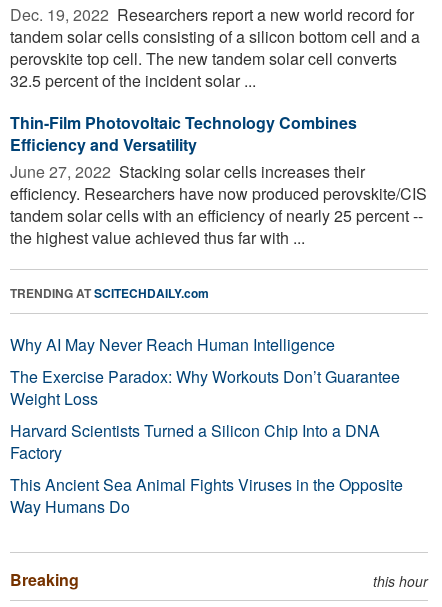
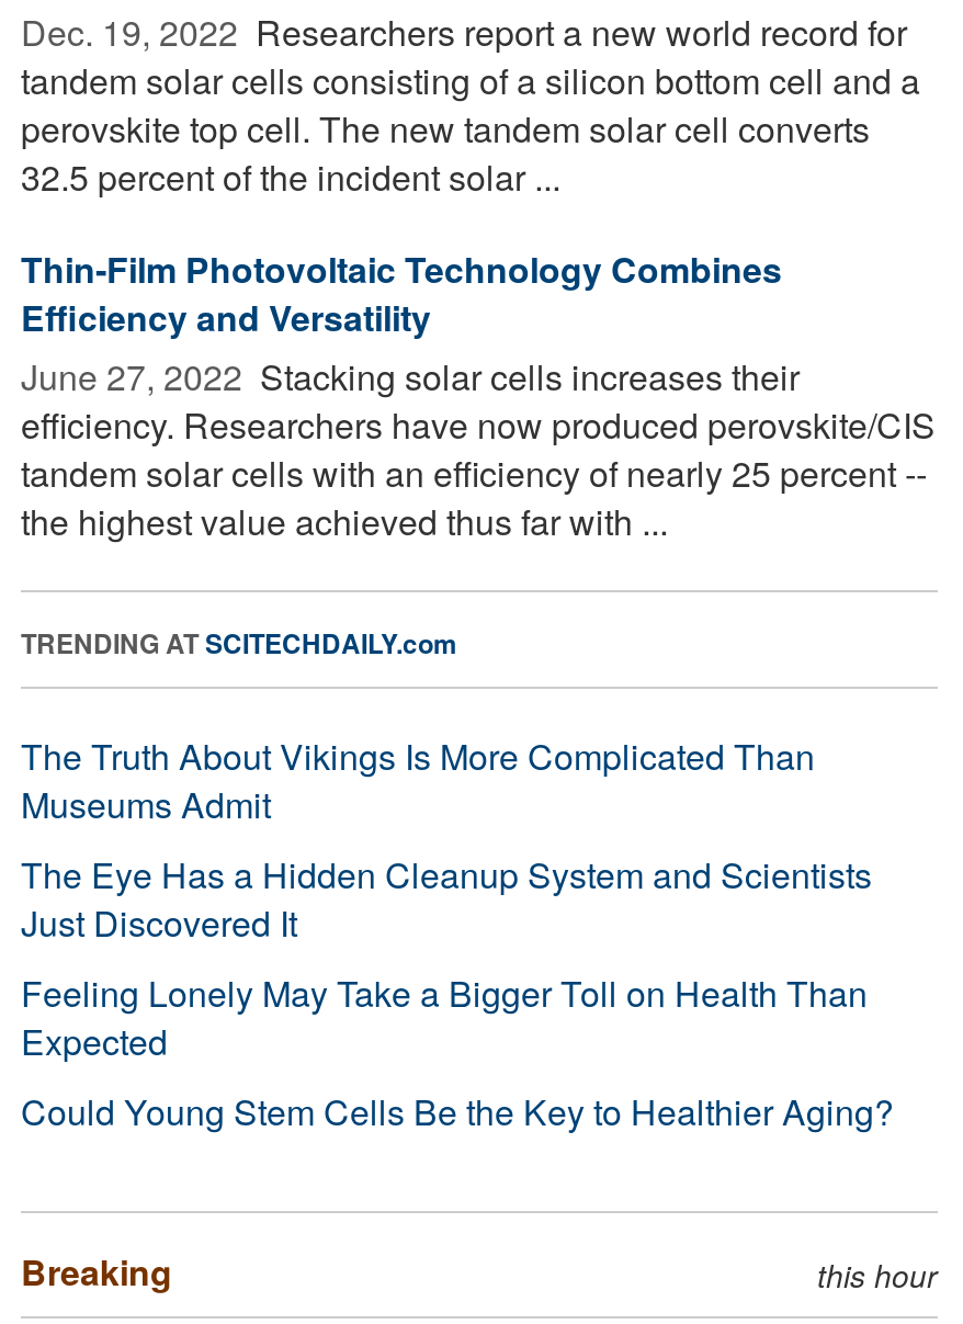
- Why AI May Never Reach Human Intelligence
- The Exercise Paradox: Why Workouts Don’t Guarantee
- Weight Loss
- Harvard Scientists Turned a Silicon Chip Into a DNA
- Factory
- This Ancient Sea Animal Fights Viruses in the Opposite
- Way Humans Do
+ The Truth About Vikings Is More Complicated Than
+ Museums Admit
+ The Eye Has a Hidden Cleanup System and Scientists
+ Just Discovered It
+ Feeling Lonely May Take a Bigger Toll on Health Than
+ Expected
+ Could Young Stem Cells Be the Key to Healthier Aging?
